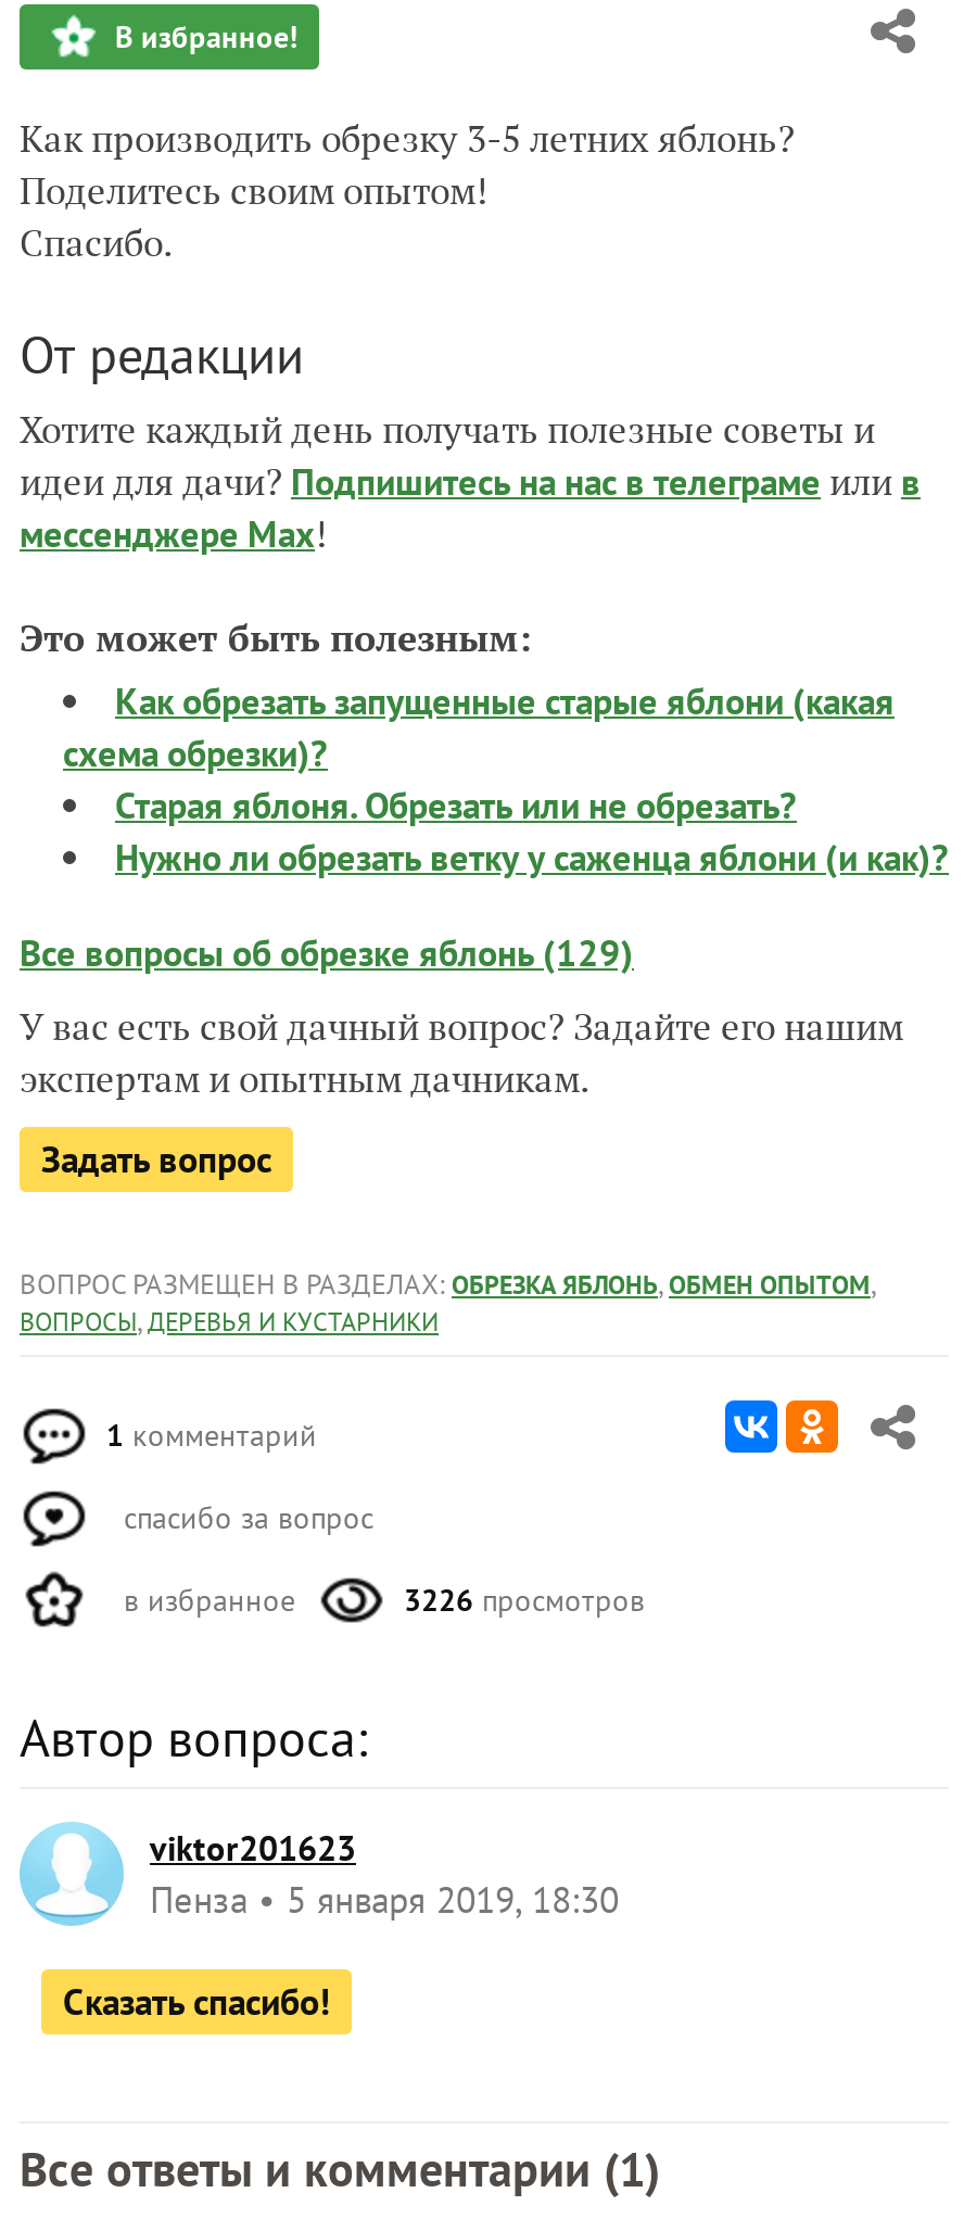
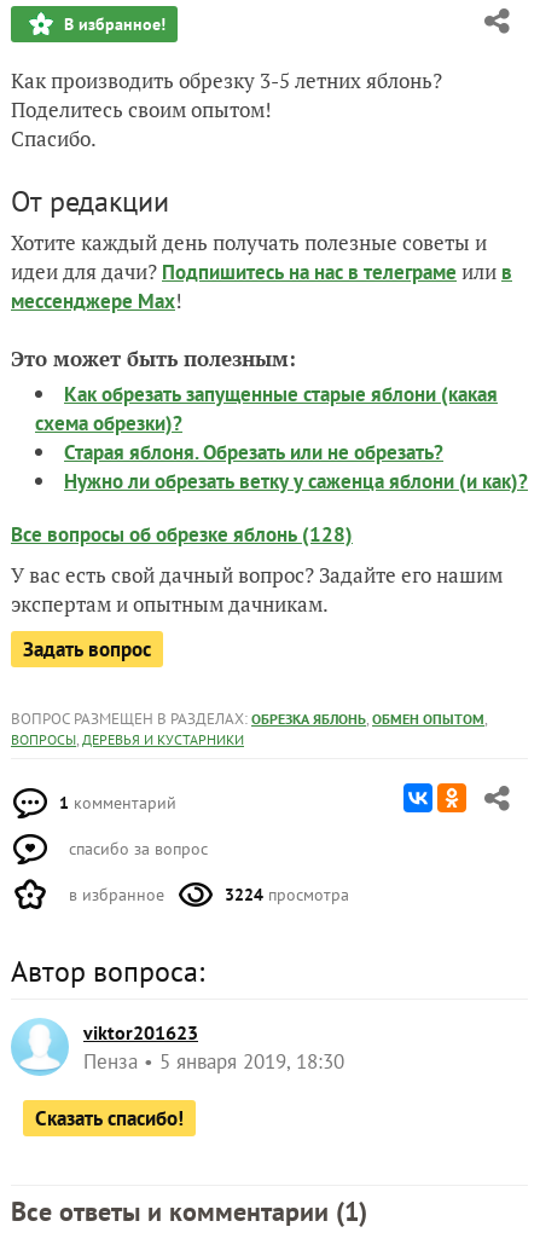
- Все вопросы об обрезке яблонь (129)
+ Все вопросы об обрезке яблонь (128)

- 3226 просмотров
+ 3224 просмотра
